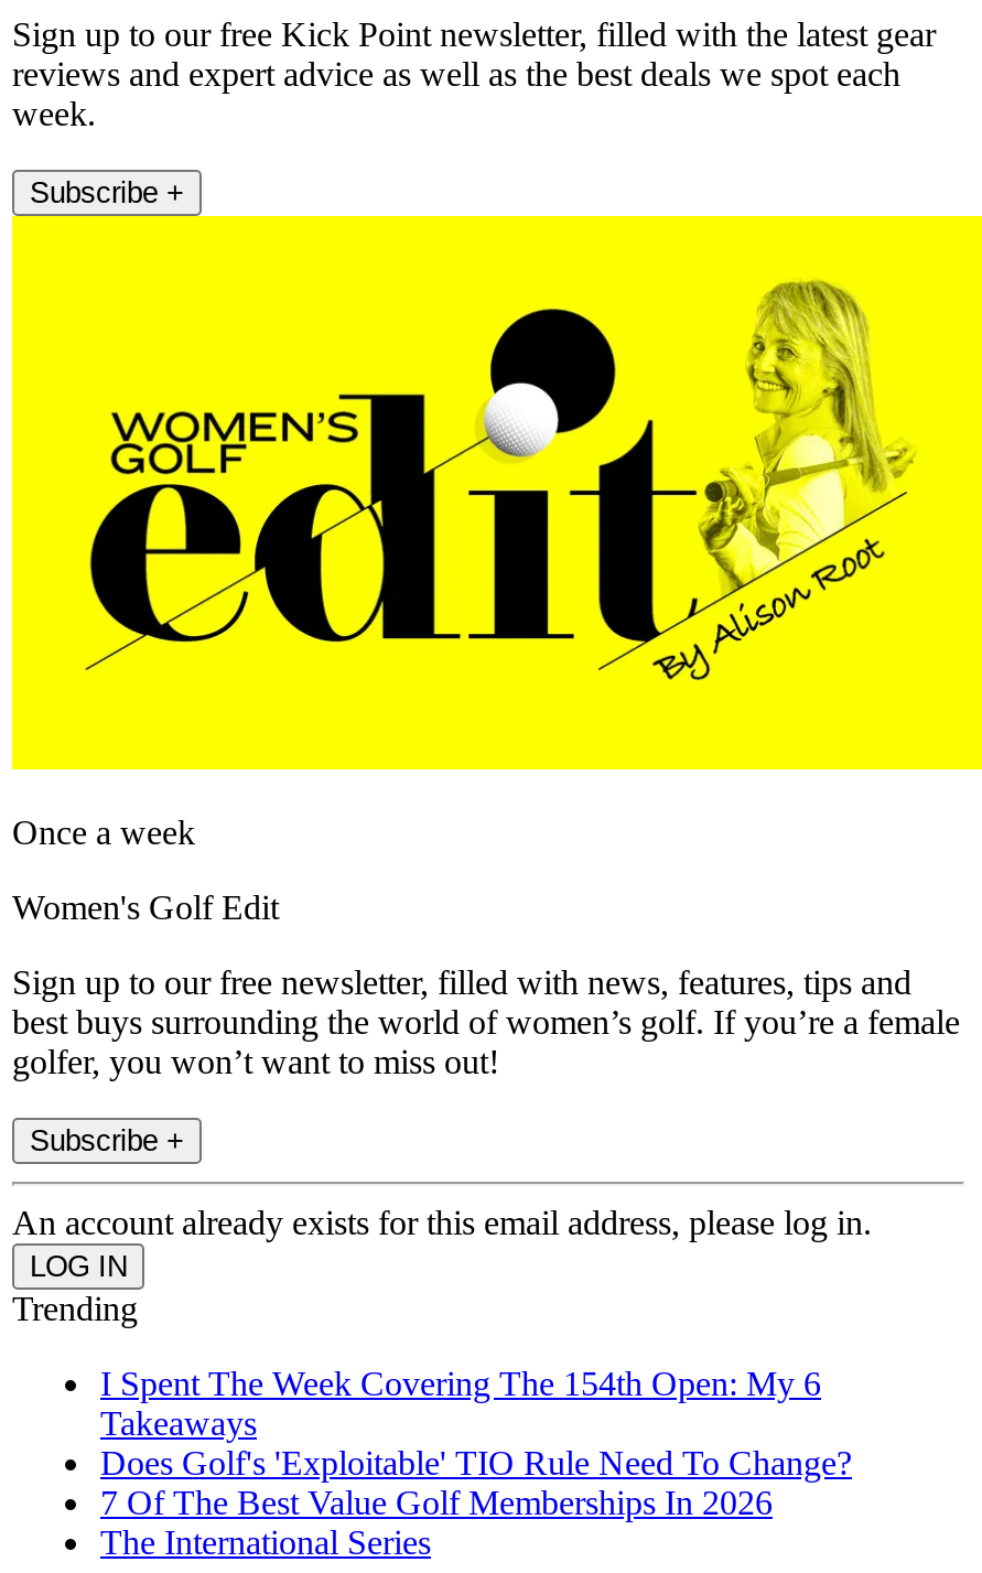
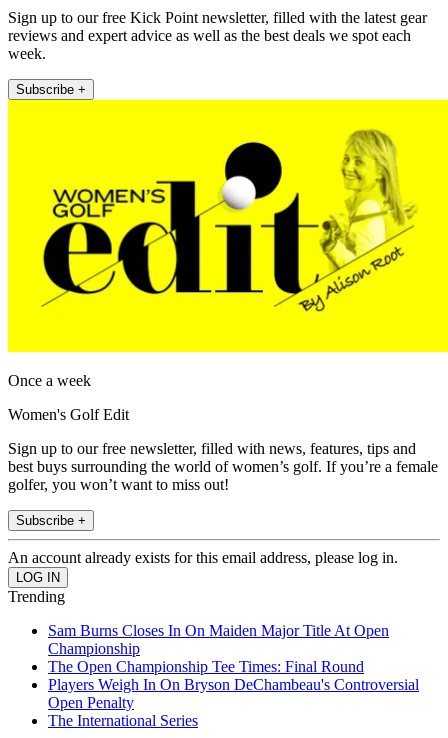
- I Spent The Week Covering The 154th Open: My 6
- Takeaways
- Does Golf's 'Exploitable' TIO Rule Need To Change?
- 7 Of The Best Value Golf Memberships In 2026
+ Sam Burns Closes In On Maiden Major Title At Open
+ Championship
+ The Open Championship Tee Times: Final Round
+ Players Weigh In On Bryson DeChambeau's Controversial
+ Open Penalty
